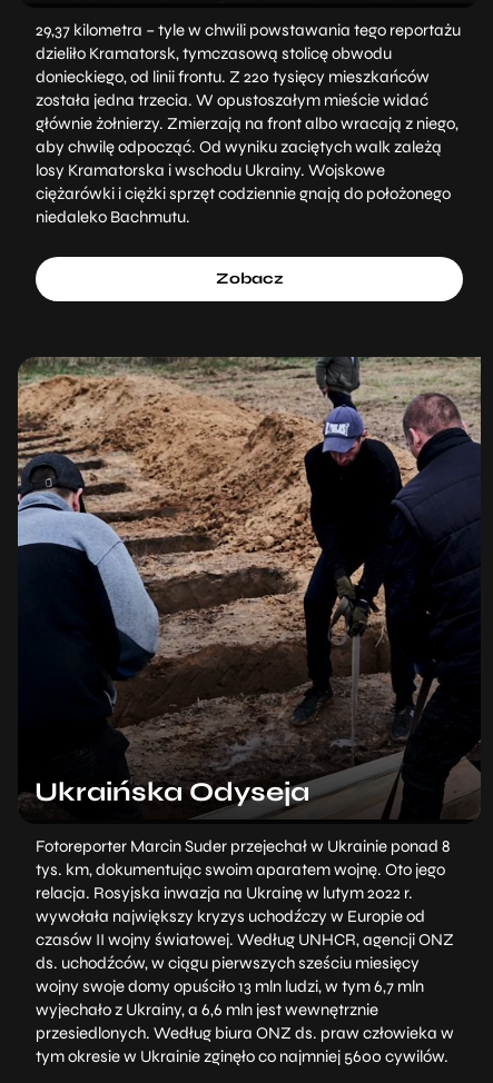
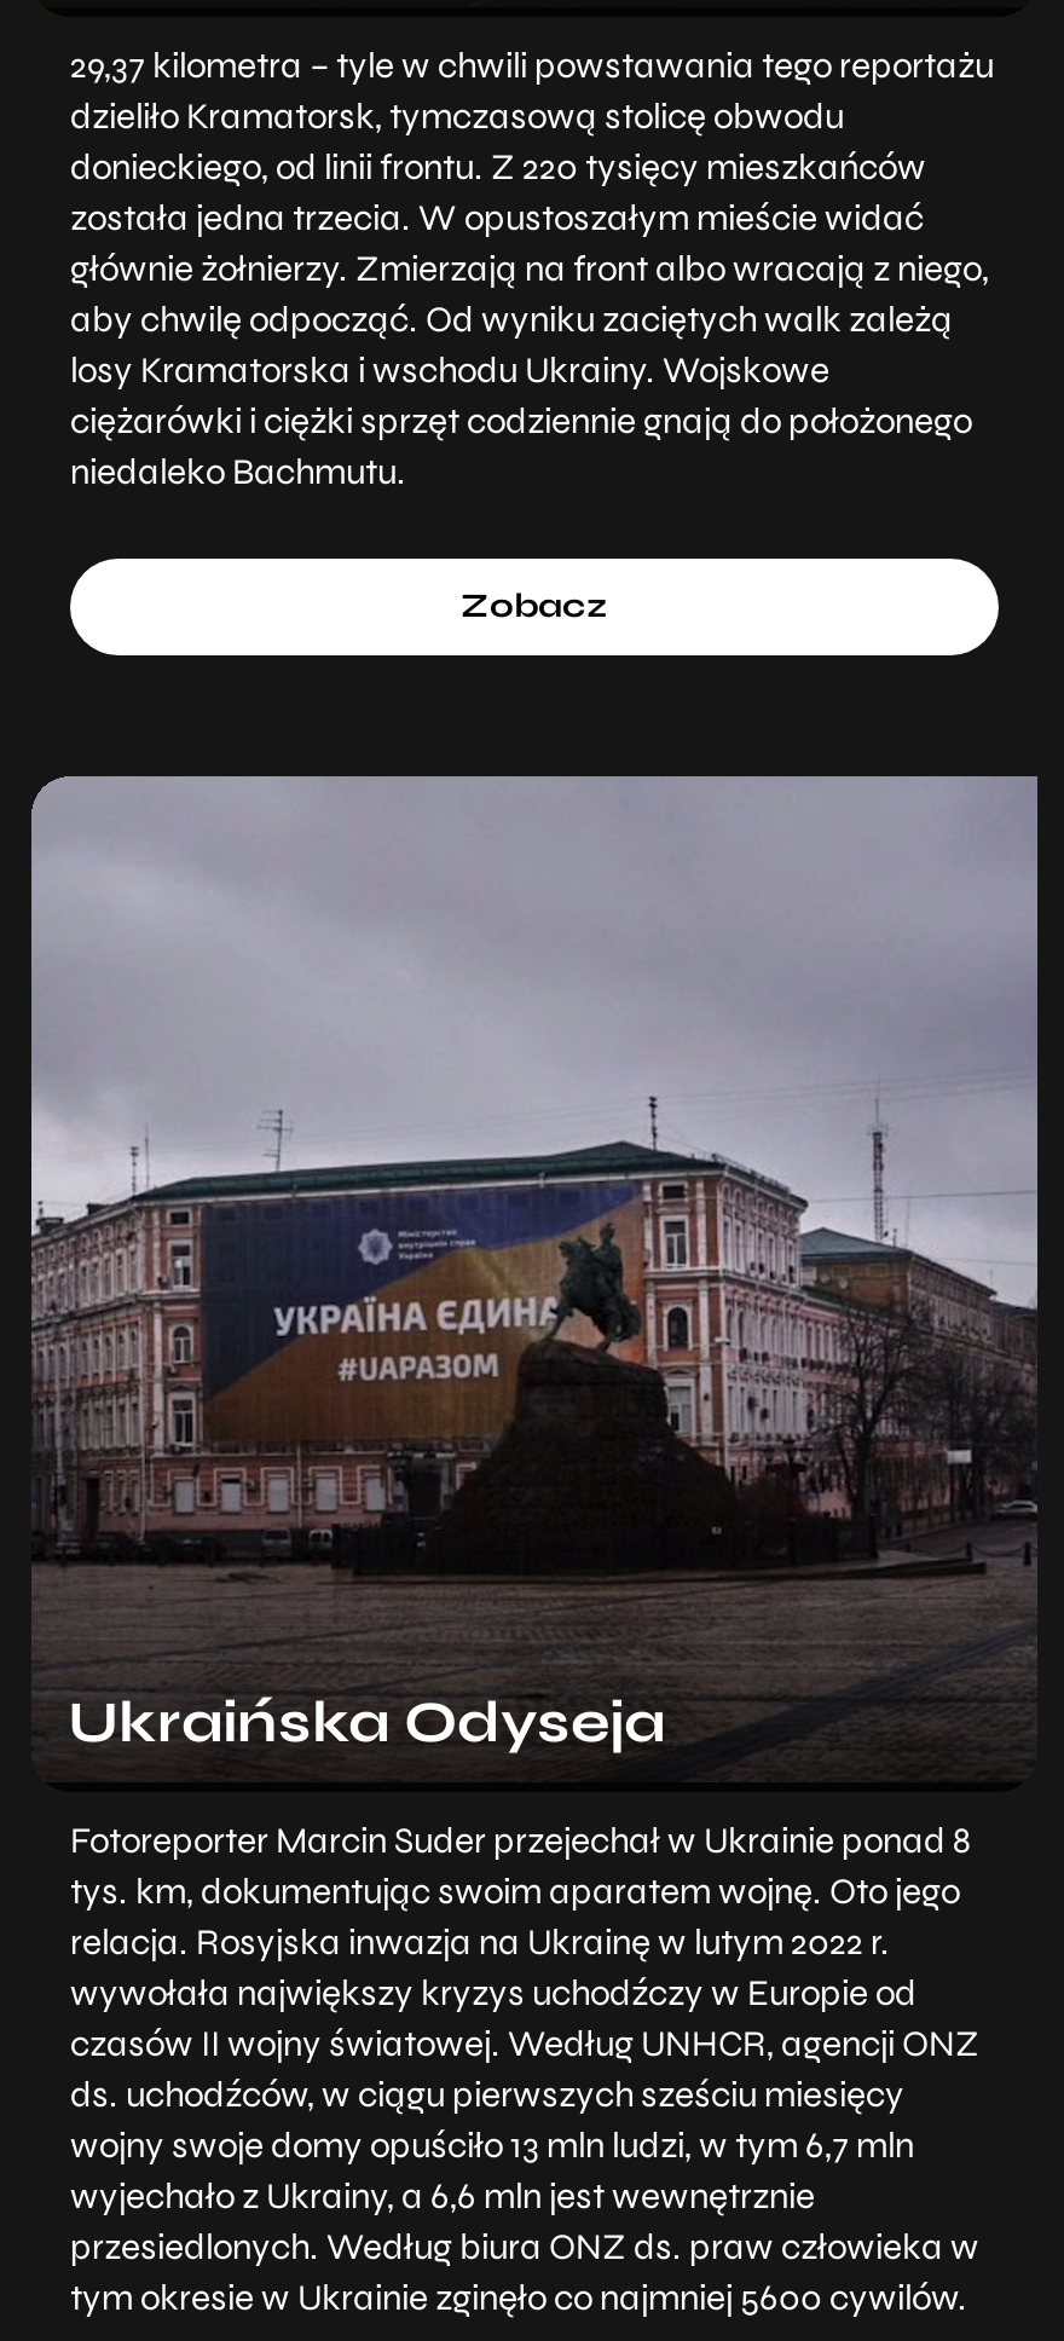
- [image]
+ [image]
